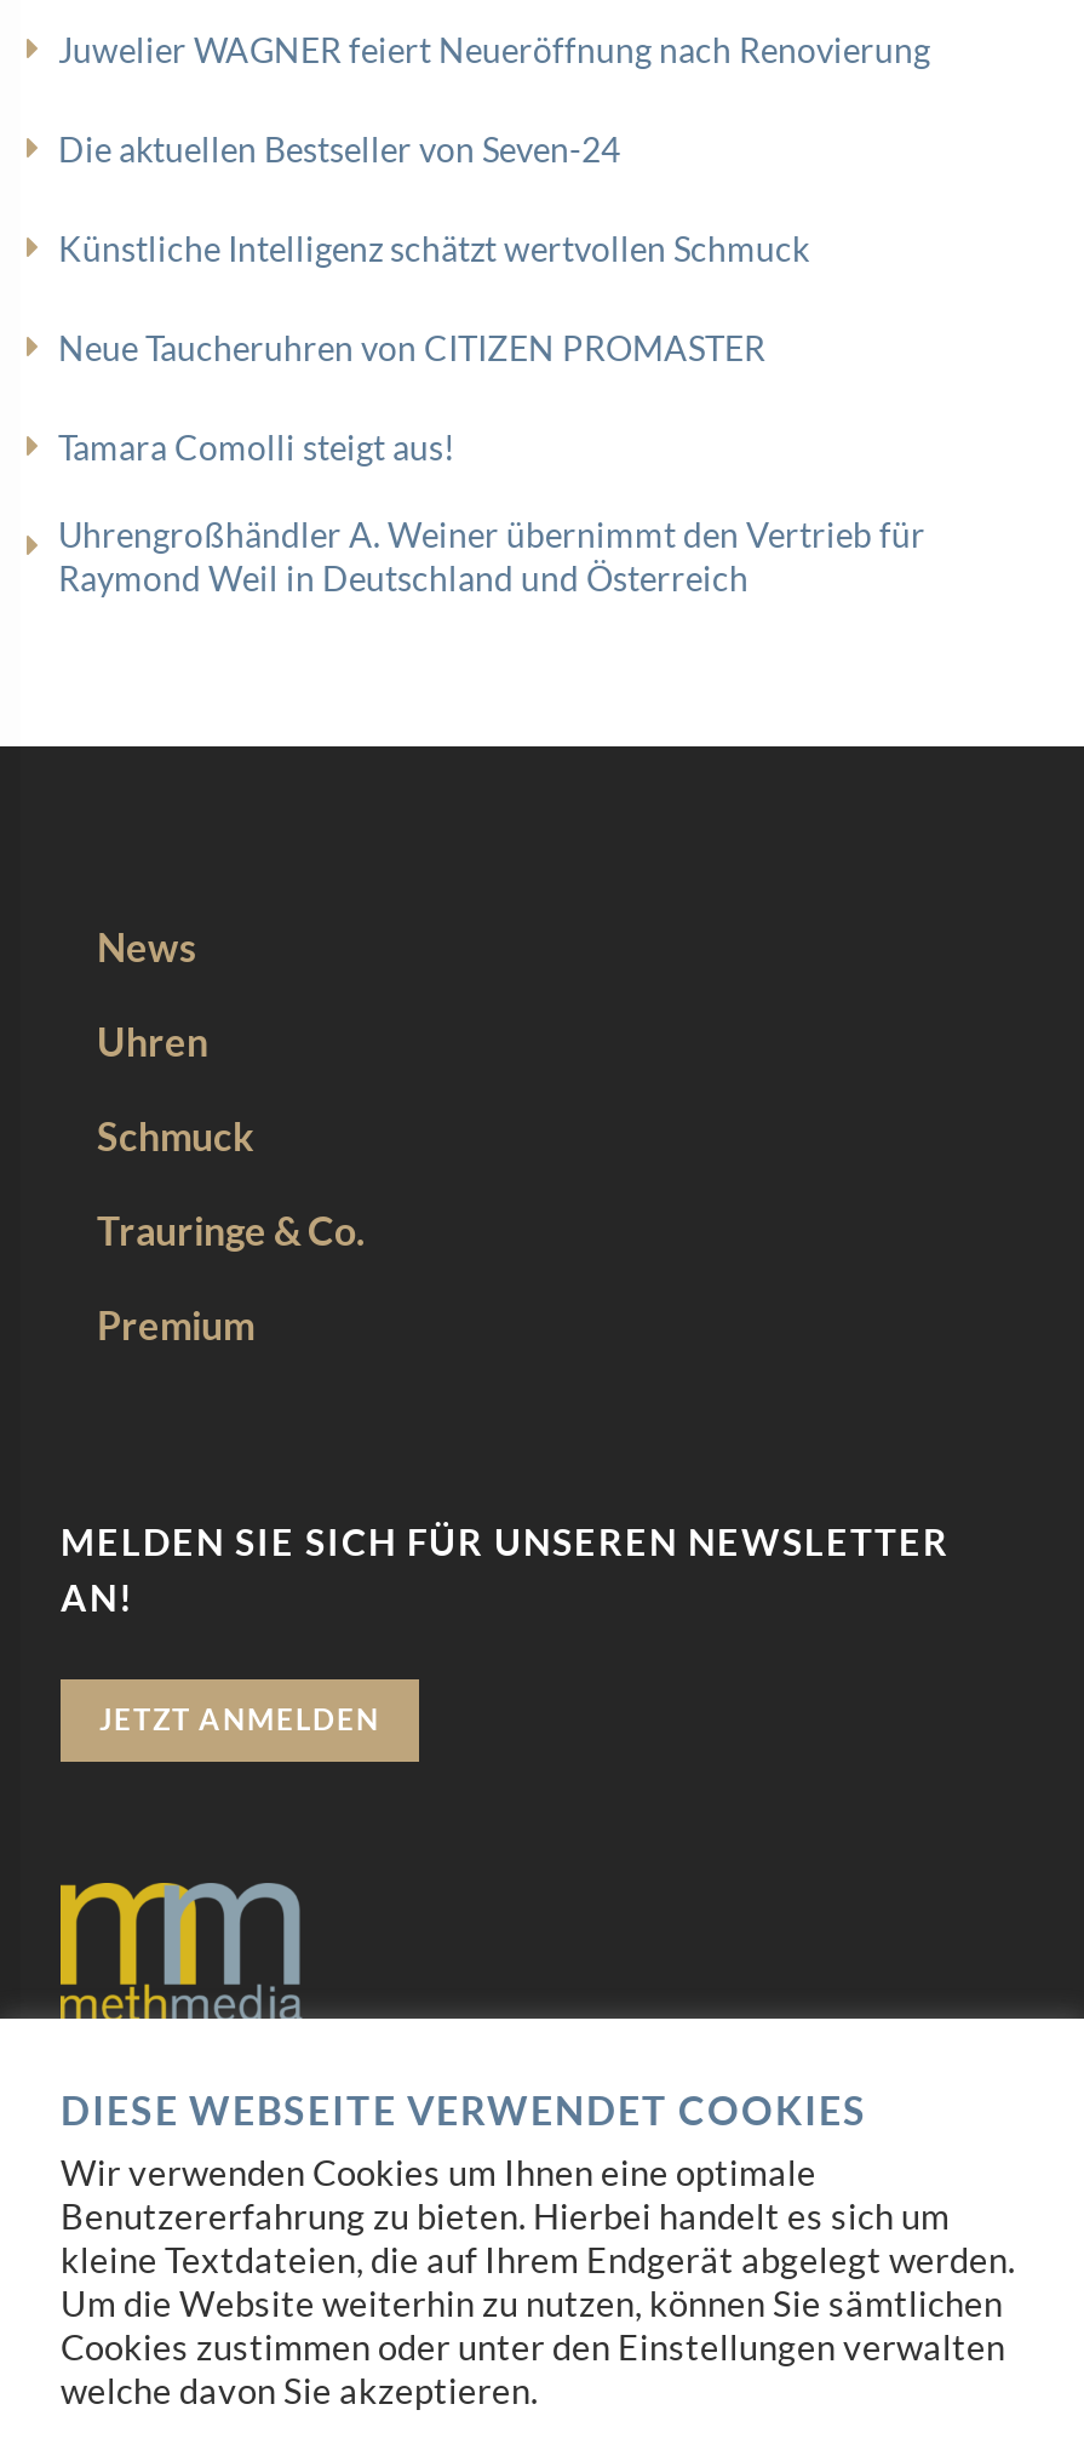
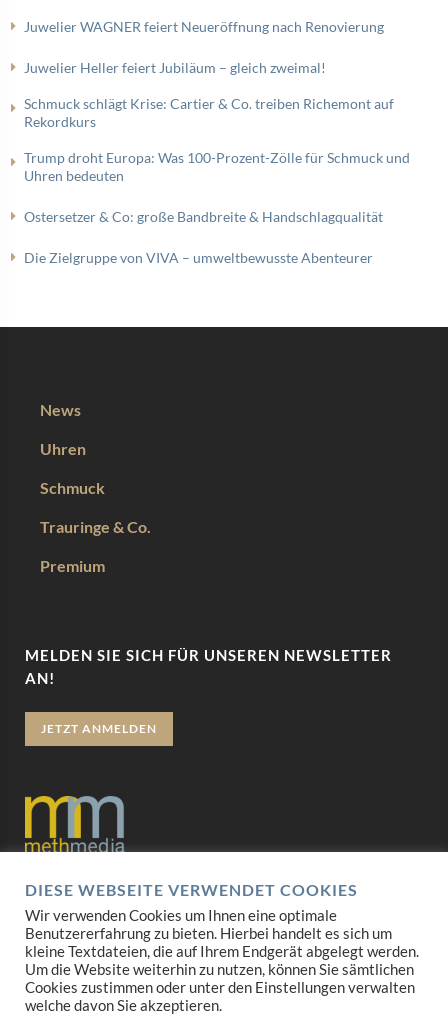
- Die aktuellen Bestseller von Seven-24
+ Juwelier Heller feiert Jubiläum – gleich zweimal!

- Künstliche Intelligenz schätzt wertvollen Schmuck
+ Schmuck schlägt Krise: Cartier & Co. treiben Richemont auf
+ Rekordkurs

- Neue Taucheruhren von CITIZEN PROMASTER
+ Trump droht Europa: Was 100-Prozent-Zölle für Schmuck und
+ Uhren bedeuten

- Tamara Comolli steigt aus!
+ Ostersetzer & Co: große Bandbreite & Handschlagqualität

- Uhrengroßhändler A. Weiner übernimmt den Vertrieb für
- Raymond Weil in Deutschland und Österreich
+ Die Zielgruppe von VIVA – umweltbewusste Abenteurer
